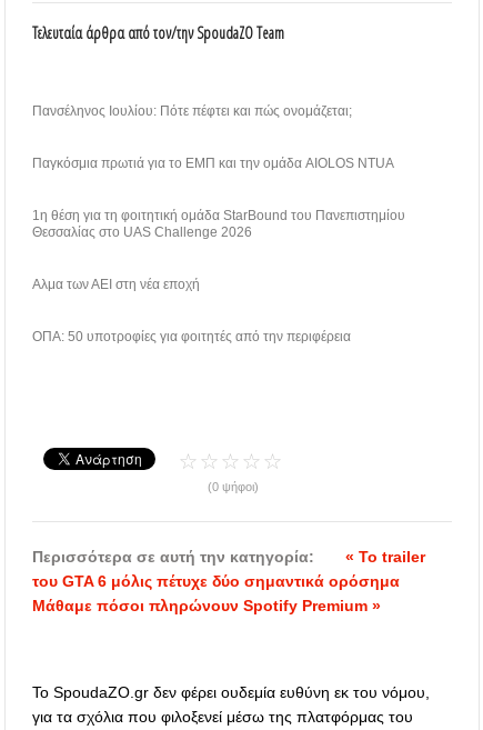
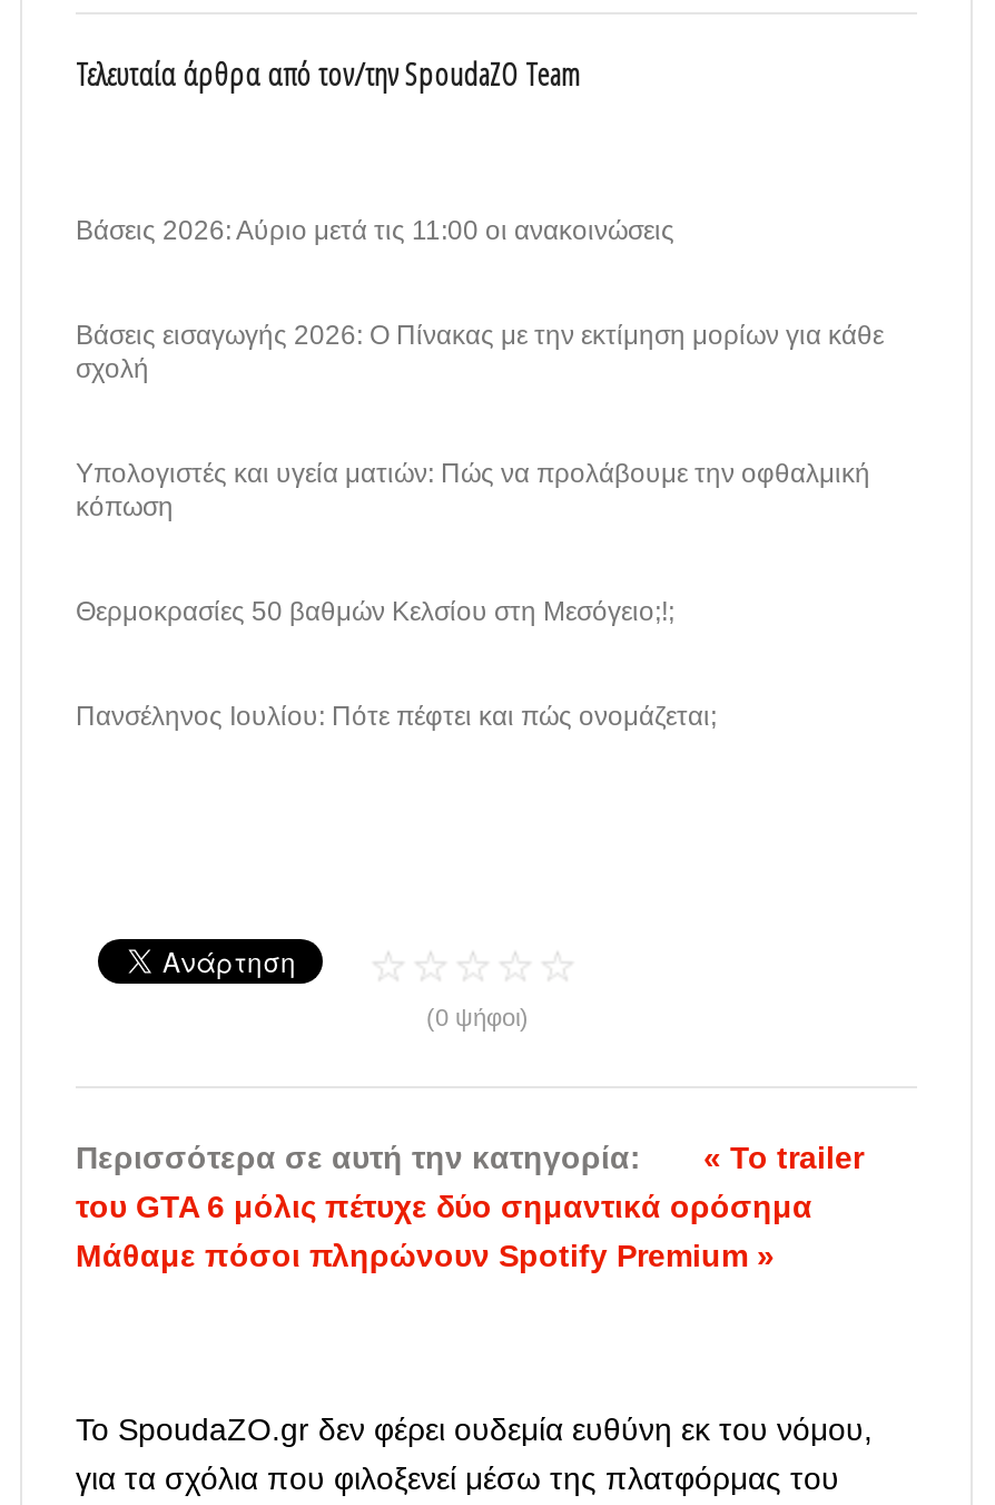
+ Βάσεις 2026: Αύριο μετά τις 11:00 οι ανακοινώσεις
+ Βάσεις εισαγωγής 2026: Ο Πίνακας με την εκτίμηση μορίων για κάθε
+ σχολή
+ Υπολογιστές και υγεία ματιών: Πώς να προλάβουμε την οφθαλμική
+ κόπωση
+ Θερμοκρασίες 50 βαθμών Κελσίου στη Μεσόγειο;!;

moved down: Πανσέληνος Ιουλίου: Πότε πέφτει και πώς ονομάζεται;

- Παγκόσμια πρωτιά για το ΕΜΠ και την ομάδα AIOLOS NTUA
- 1η θέση για τη φοιτητική ομάδα StarBound του Πανεπιστημίου
- Θεσσαλίας στο UAS Challenge 2026
- Αλμα των ΑΕΙ στη νέα εποχή
- ΟΠΑ: 50 υποτροφίες για φοιτητές από την περιφέρεια
